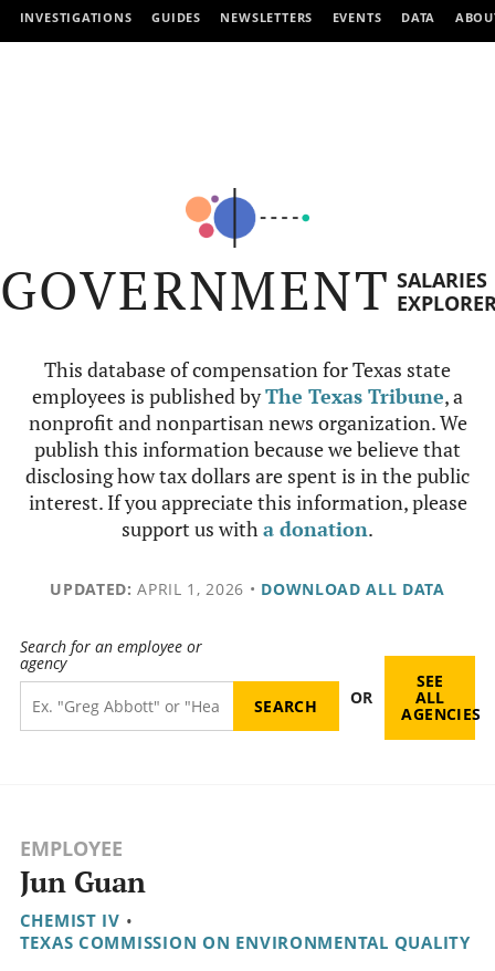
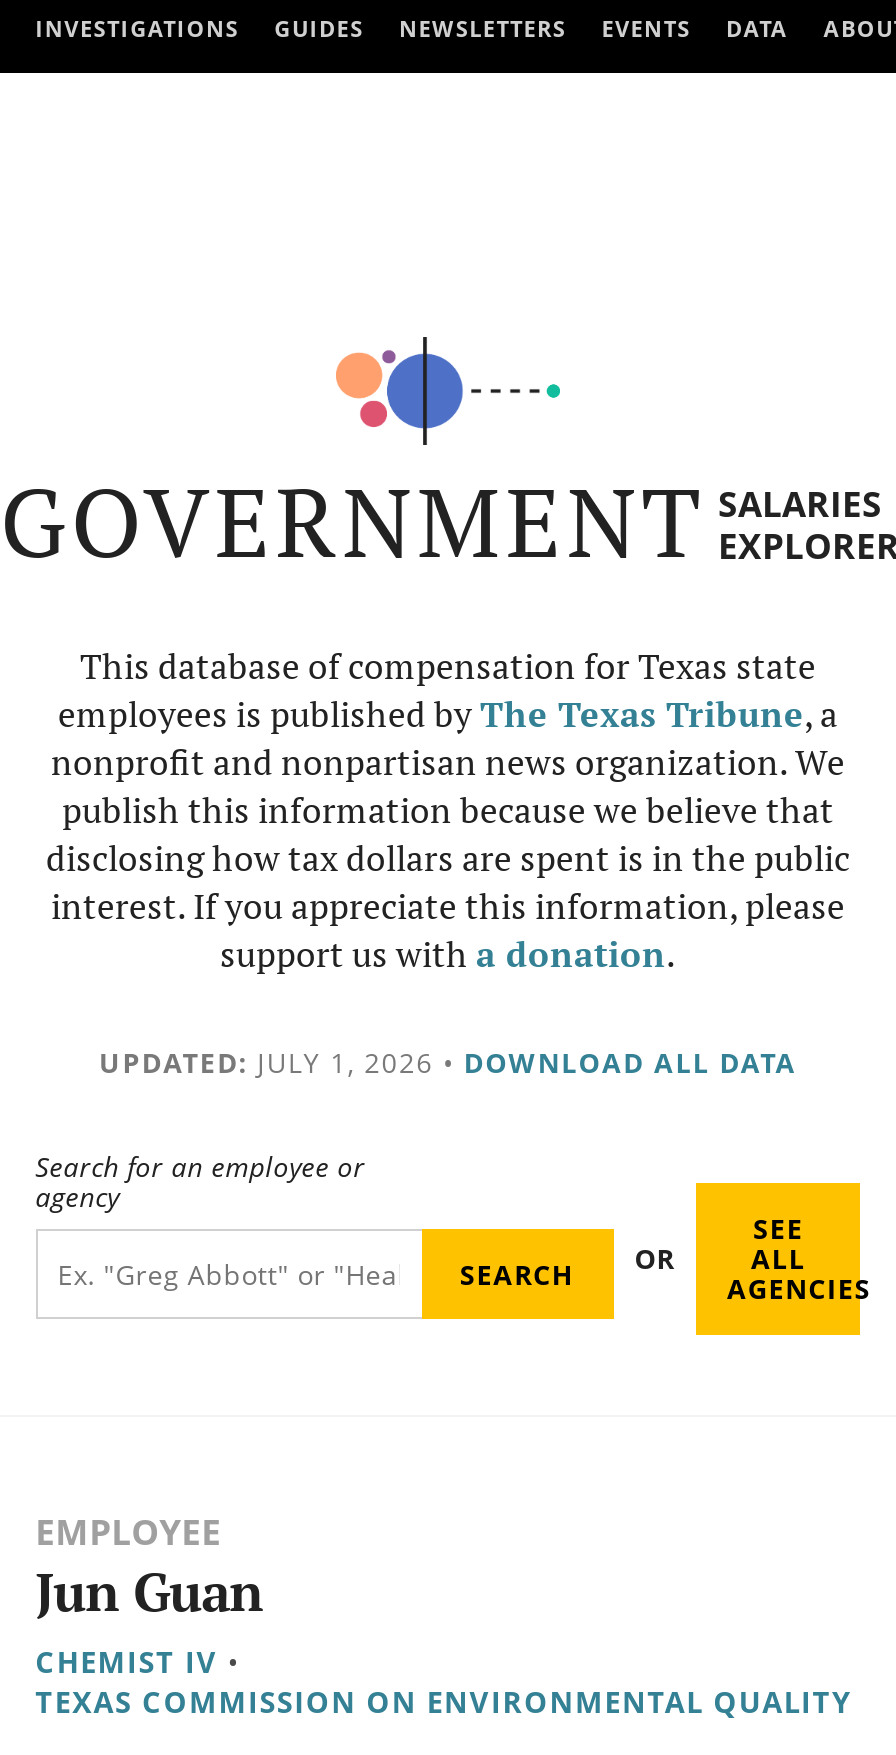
- UPDATED: APRIL 1, 2026 • DOWNLOAD ALL DATA
+ UPDATED: JULY 1, 2026 • DOWNLOAD ALL DATA
